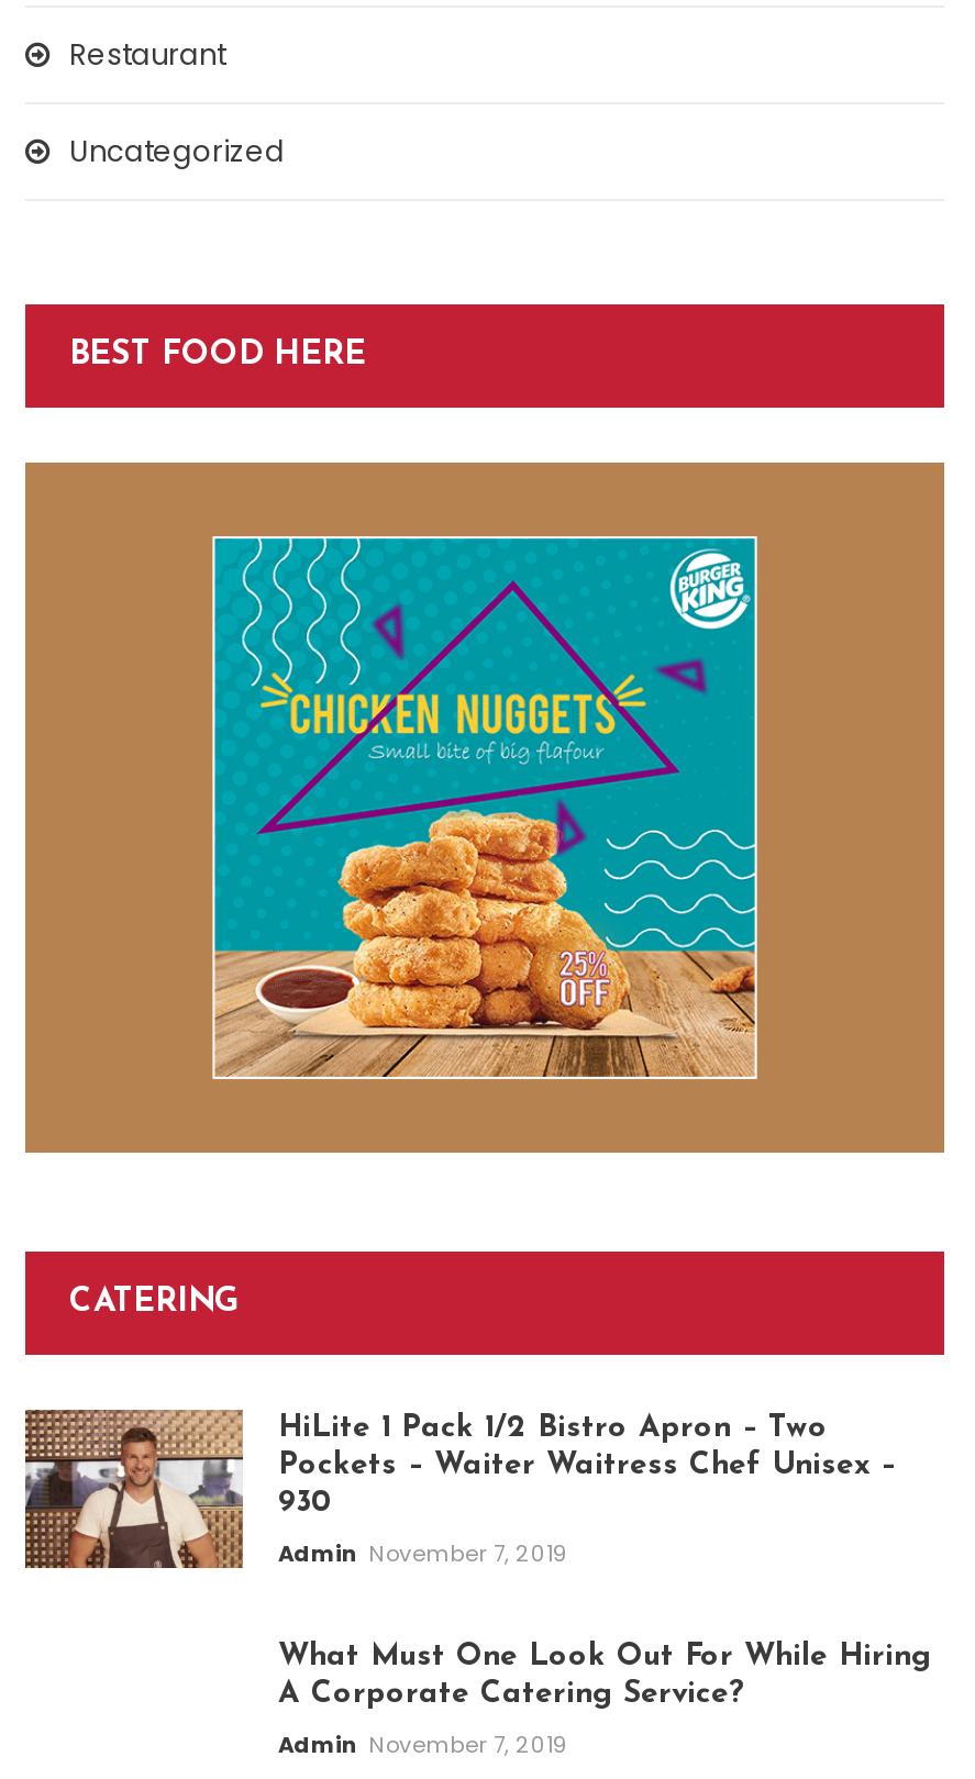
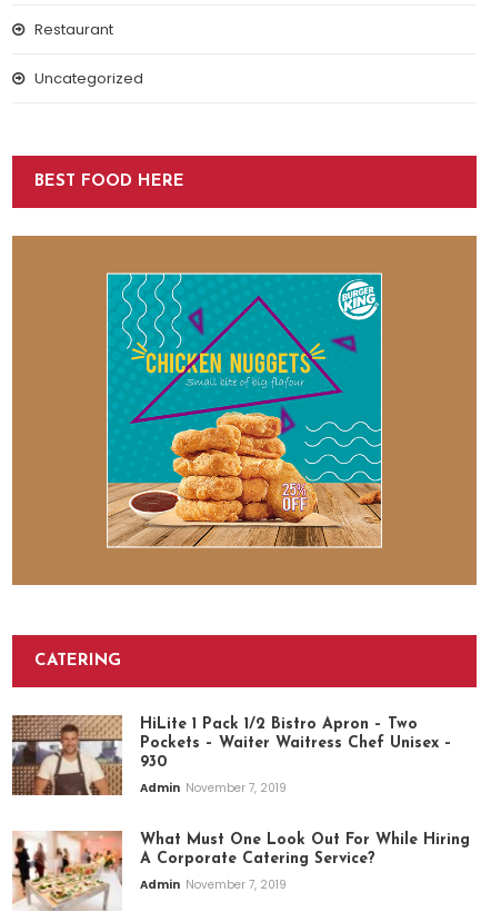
+ [image]
